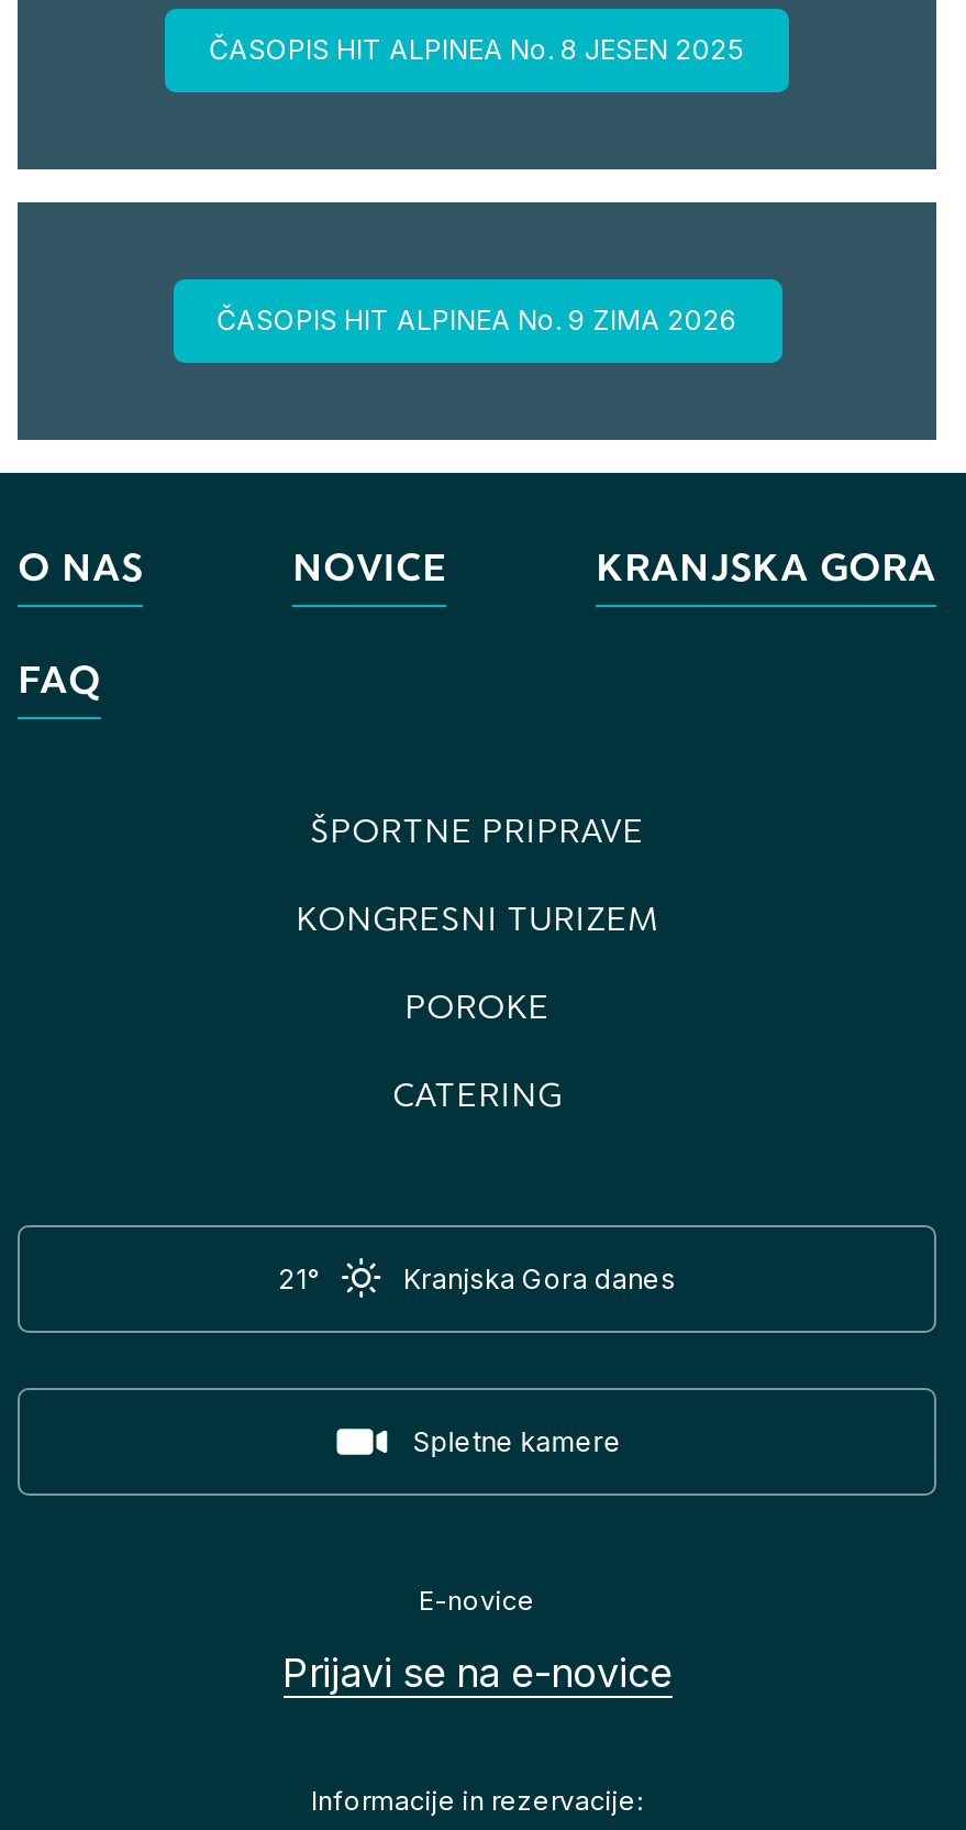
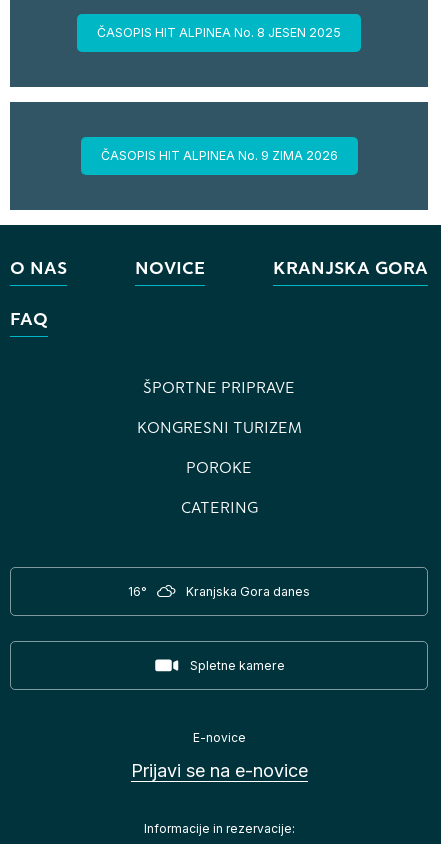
- 21°
+ 16°
